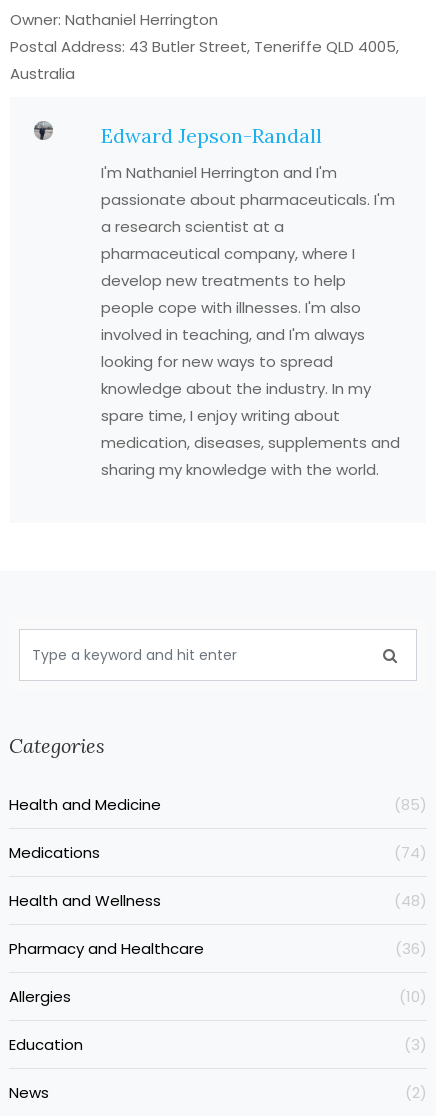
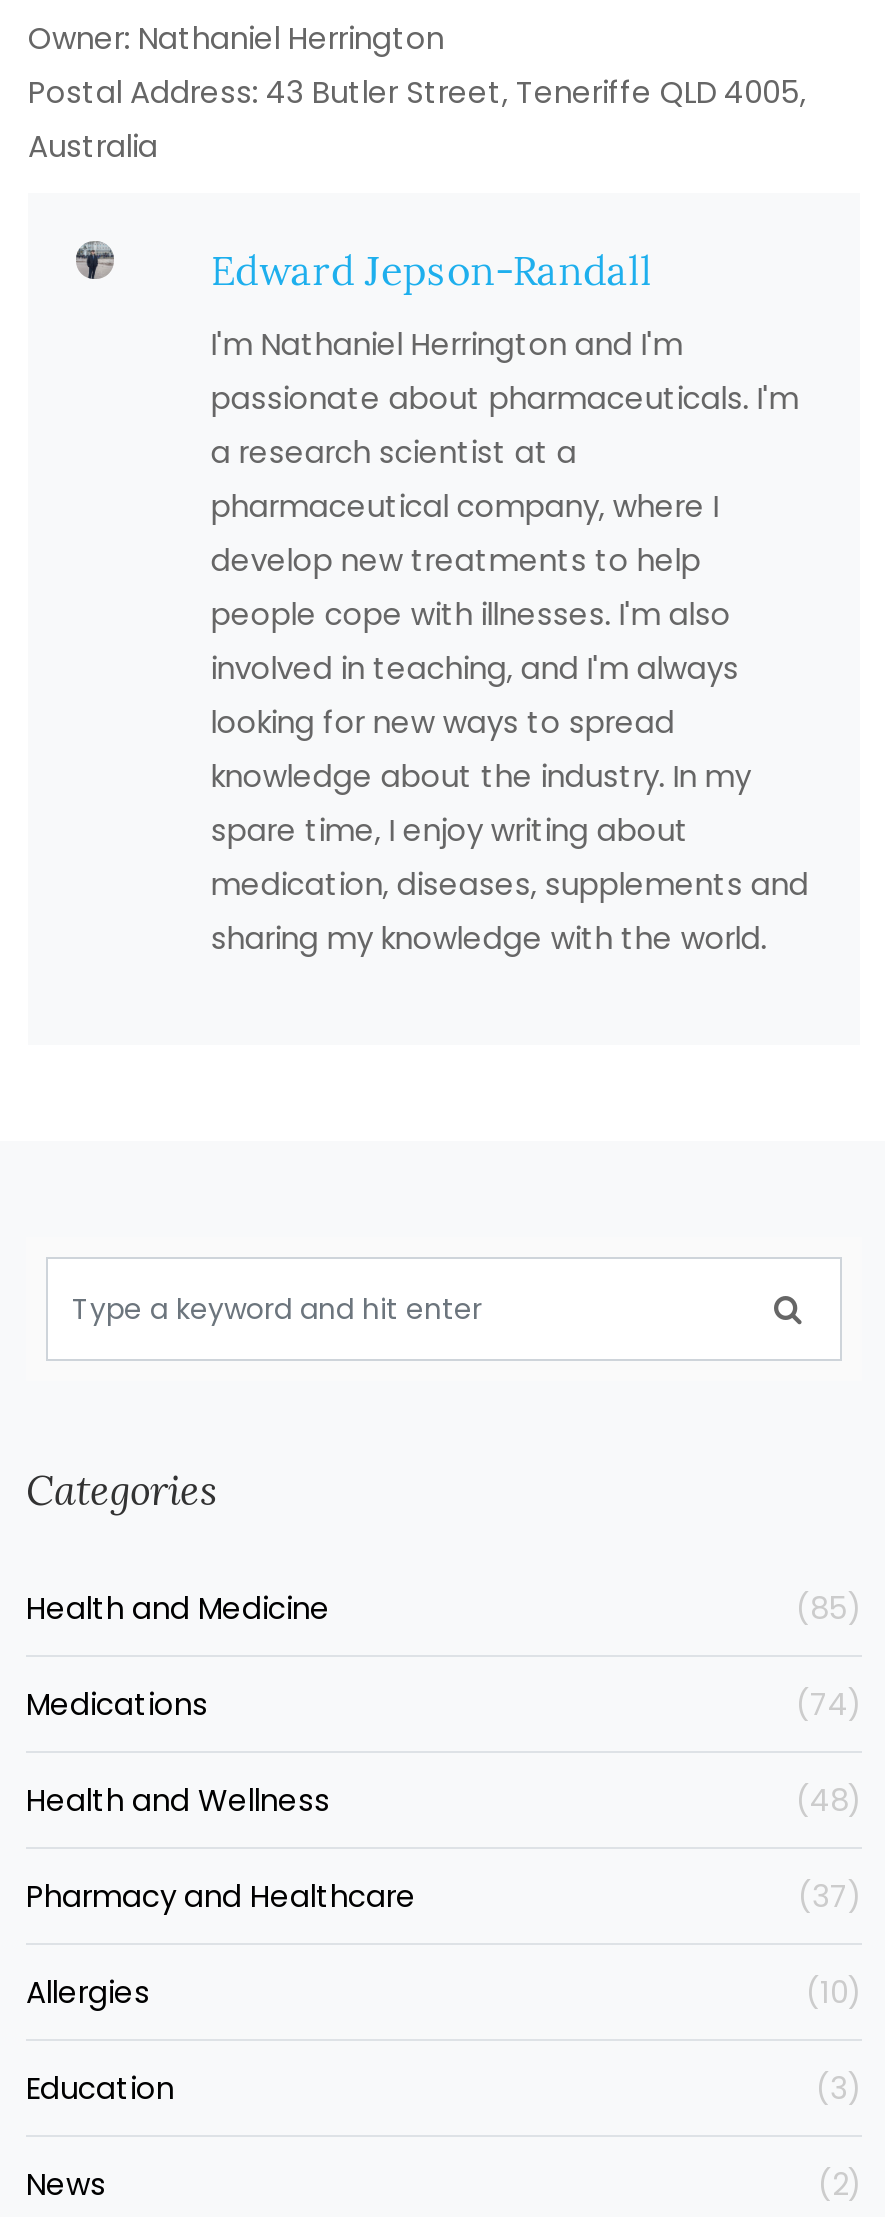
- (36)
+ (37)
